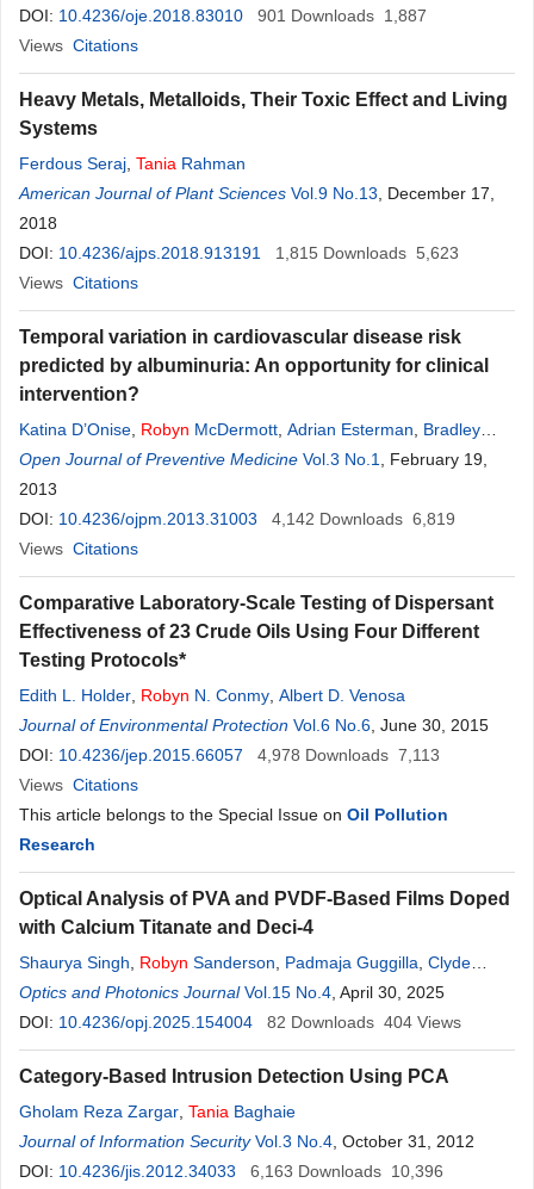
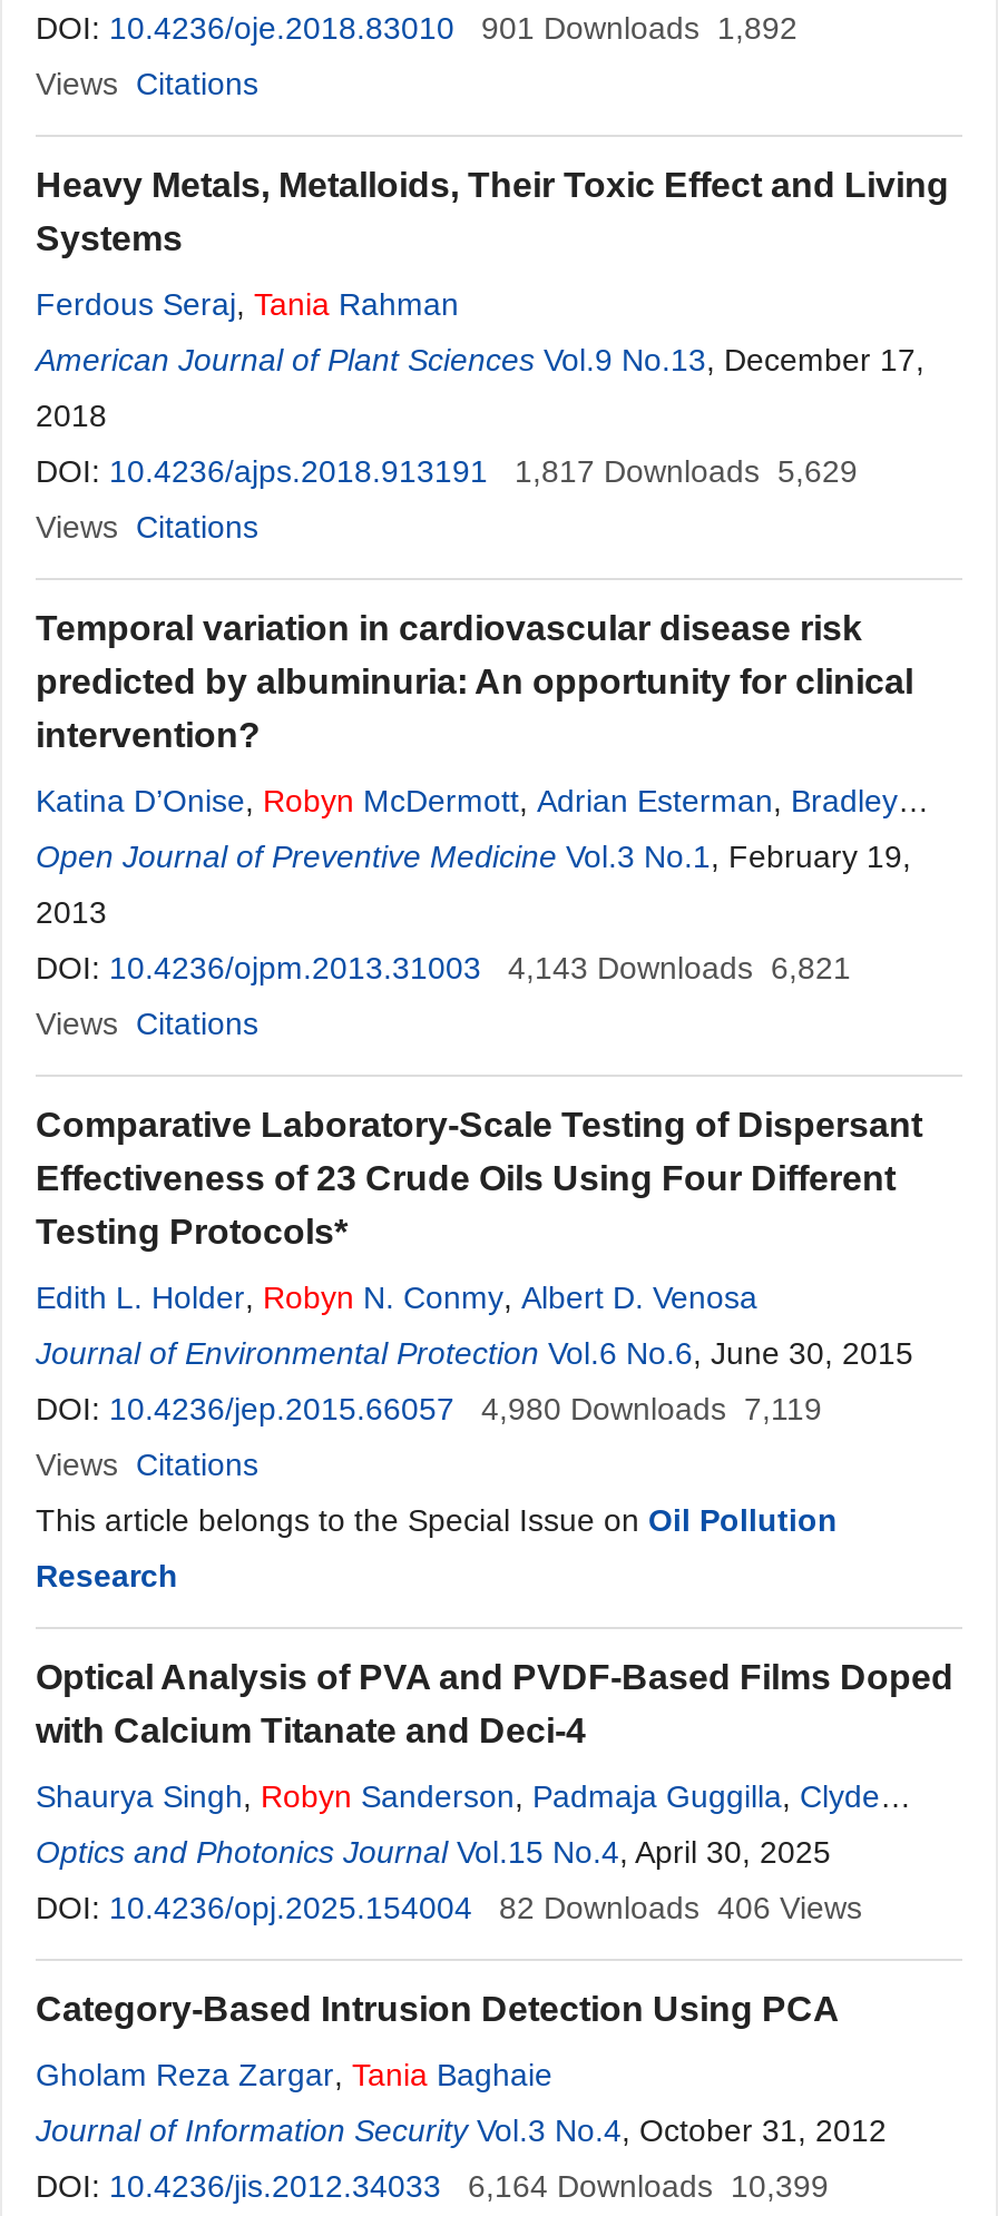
- DOI: 10.4236/oje.2018.83010 901 Downloads 1,887
+ DOI: 10.4236/oje.2018.83010 901 Downloads 1,892

- DOI: 10.4236/ajps.2018.913191 1,815 Downloads 5,623
+ DOI: 10.4236/ajps.2018.913191 1,817 Downloads 5,629

- DOI: 10.4236/ojpm.2013.31003 4,142 Downloads 6,819
+ DOI: 10.4236/ojpm.2013.31003 4,143 Downloads 6,821

- DOI: 10.4236/jep.2015.66057 4,978 Downloads 7,113
+ DOI: 10.4236/jep.2015.66057 4,980 Downloads 7,119

- 82 Downloads 404 Views
+ 82 Downloads 406 Views

- DOI: 10.4236/jis.2012.34033 6,163 Downloads 10,396
+ DOI: 10.4236/jis.2012.34033 6,164 Downloads 10,399
